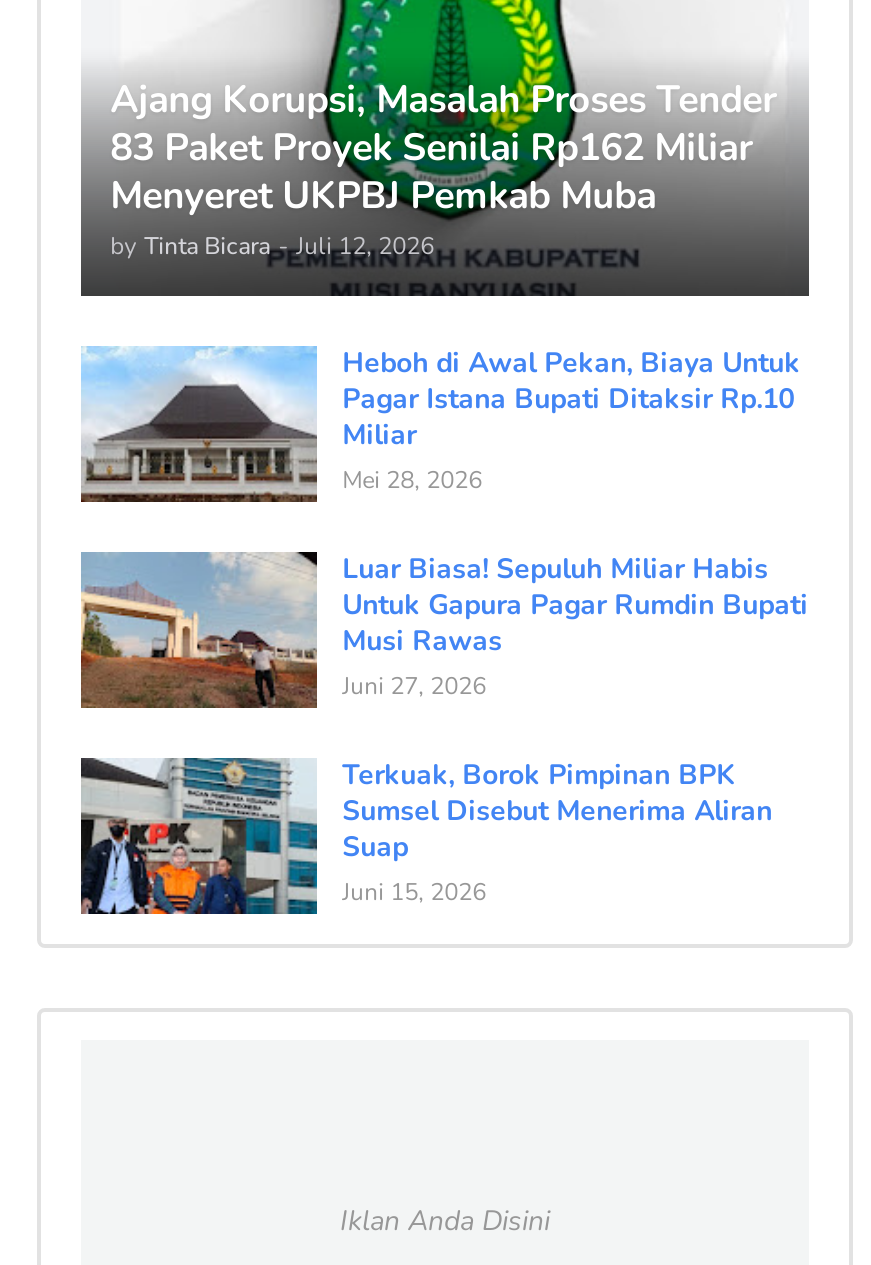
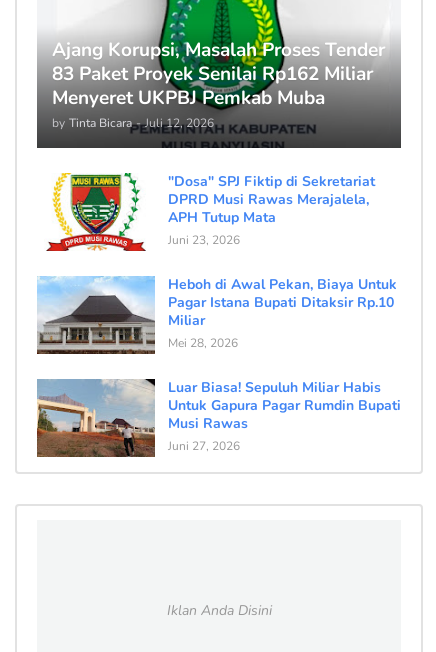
+ [image]
+ "Dosa" SPJ Fiktip di Sekretariat
+ DPRD Musi Rawas Merajalela,
+ APH Tutup Mata
+ Juni 23, 2026

moved down: [image] | Heboh di Awal Pekan, Biaya Untuk | Pagar Istana Bupati Ditaksir Rp.10 | ... | Musi Rawas | Juni 27, 2026

- [image]
- Terkuak, Borok Pimpinan BPK
- Sumsel Disebut Menerima Aliran
- Suap
- Juni 15, 2026
